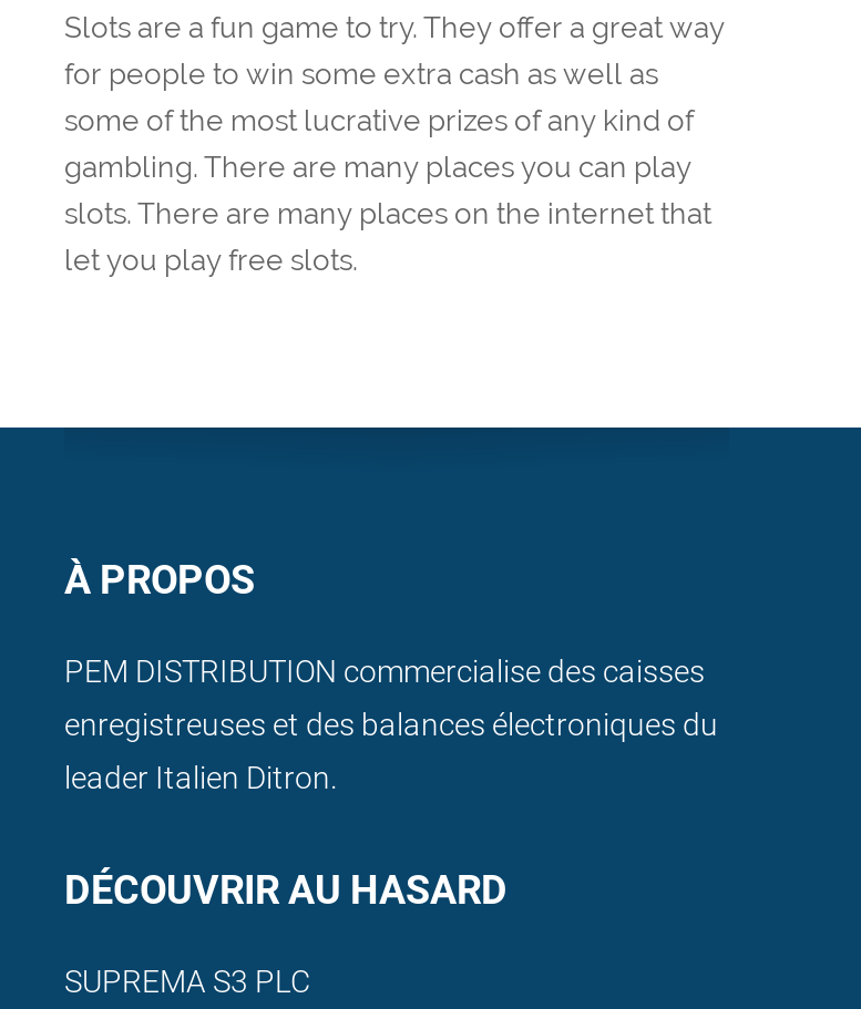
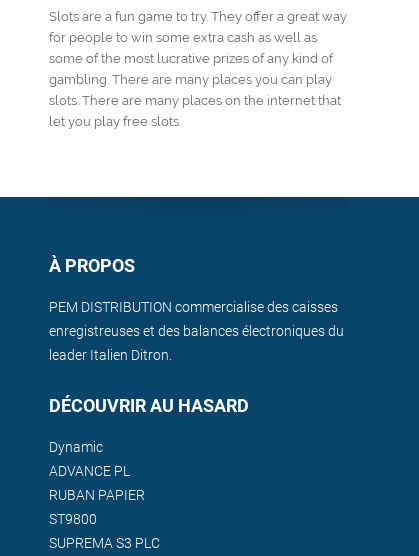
+ Dynamic
+ ADVANCE PL
+ RUBAN PAPIER
+ ST9800
